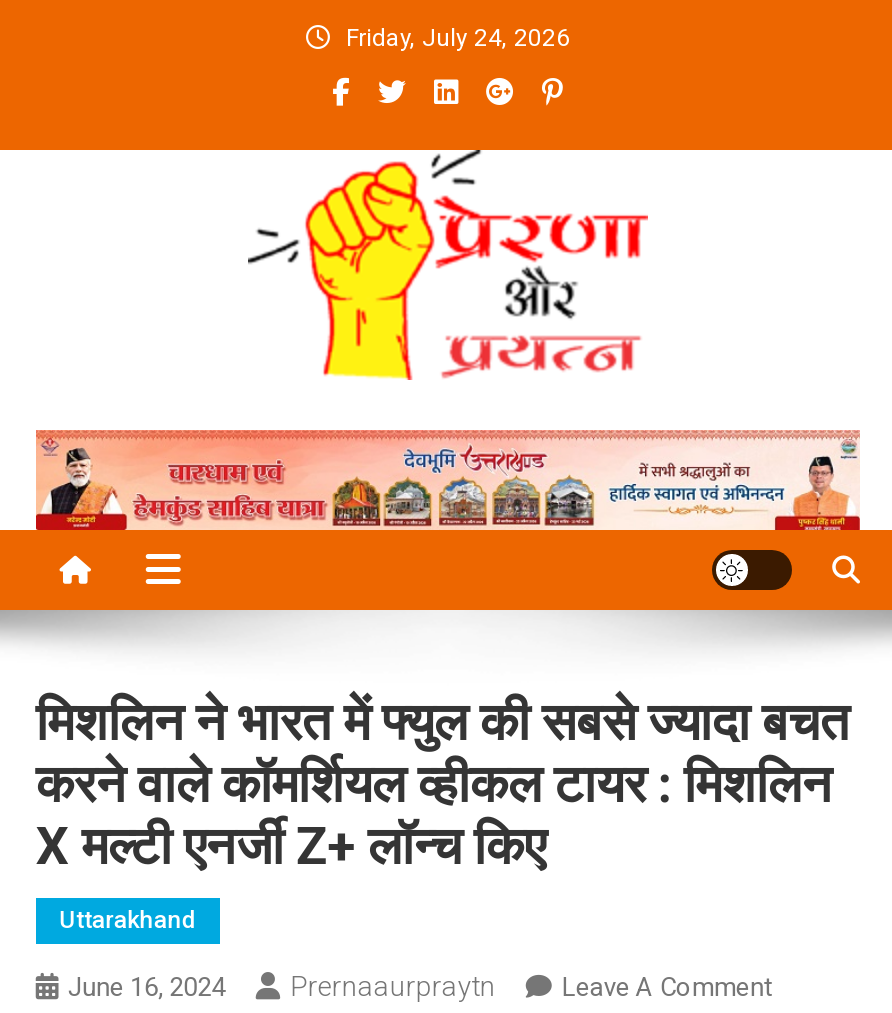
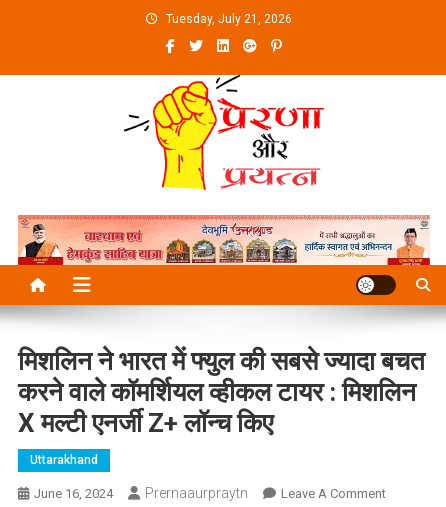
- Friday, July 24, 2026
+ Tuesday, July 21, 2026
